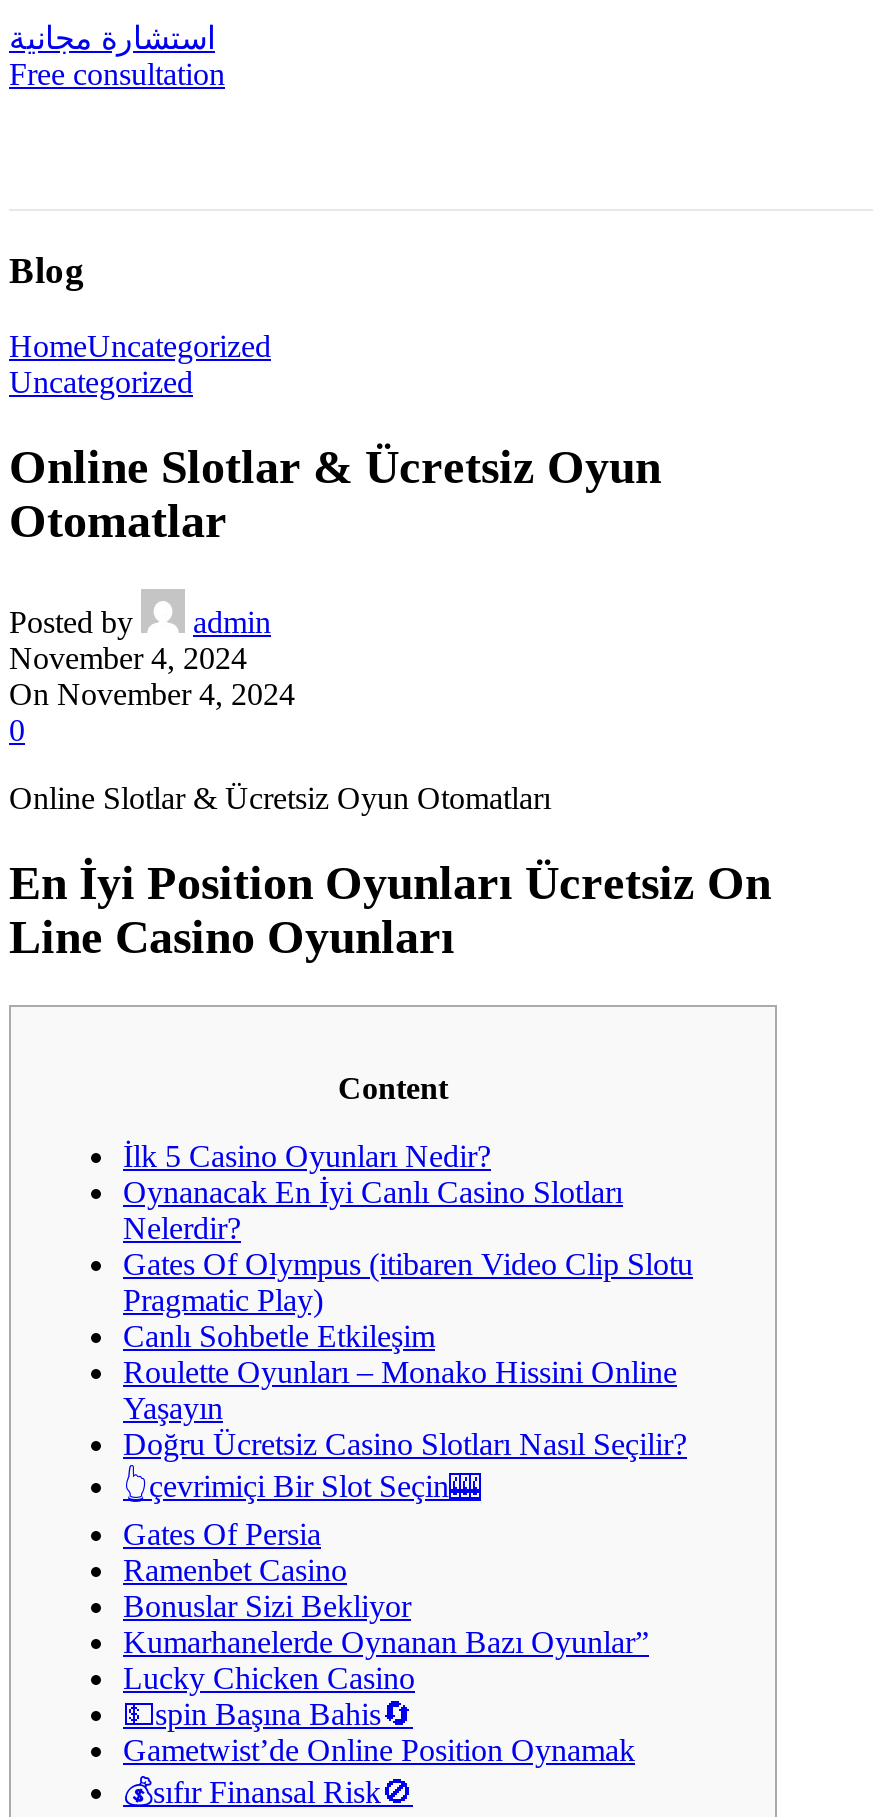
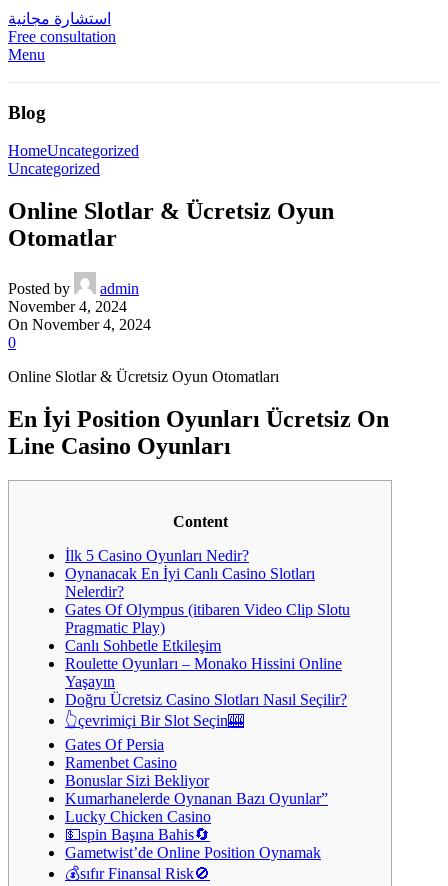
+ Menu
